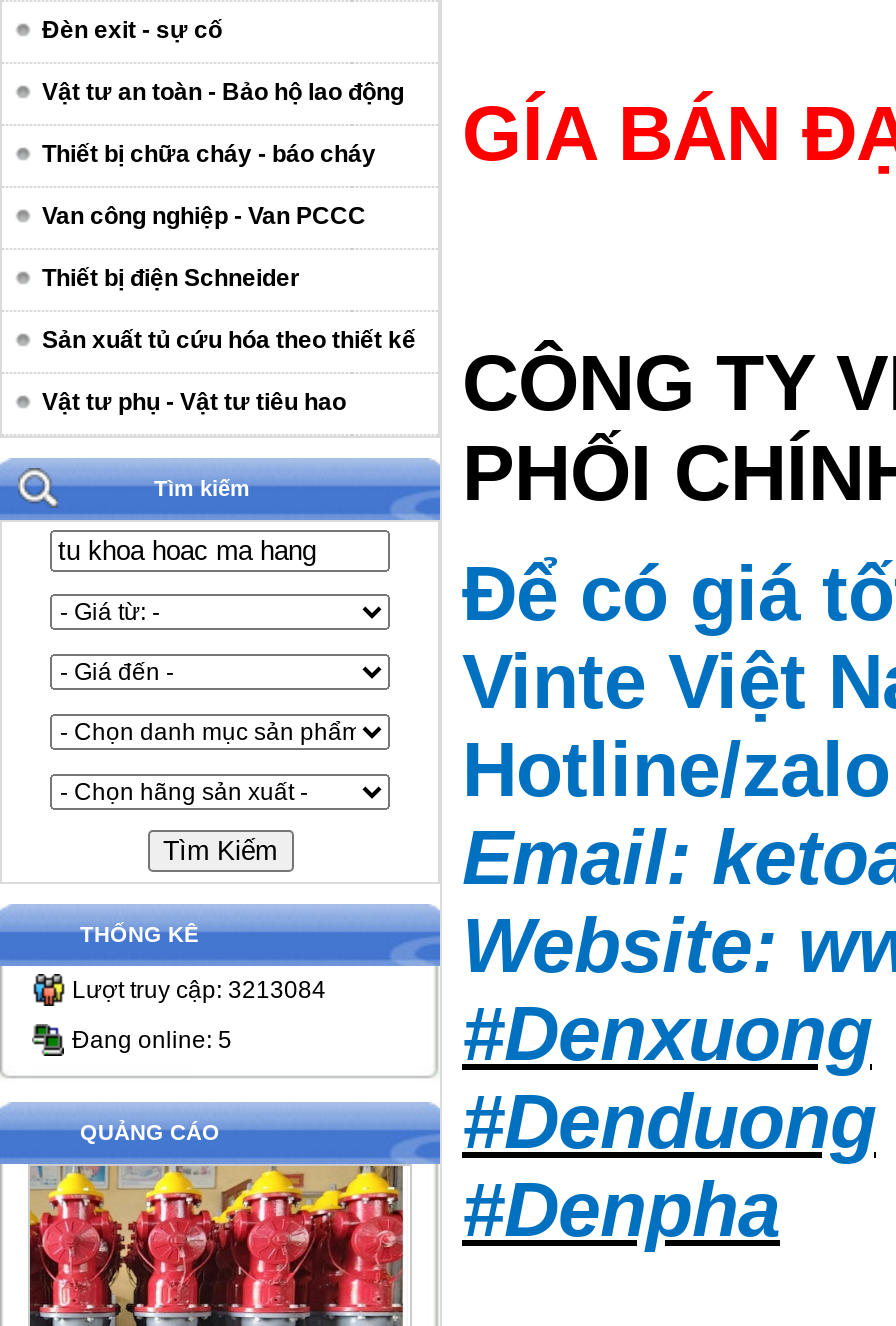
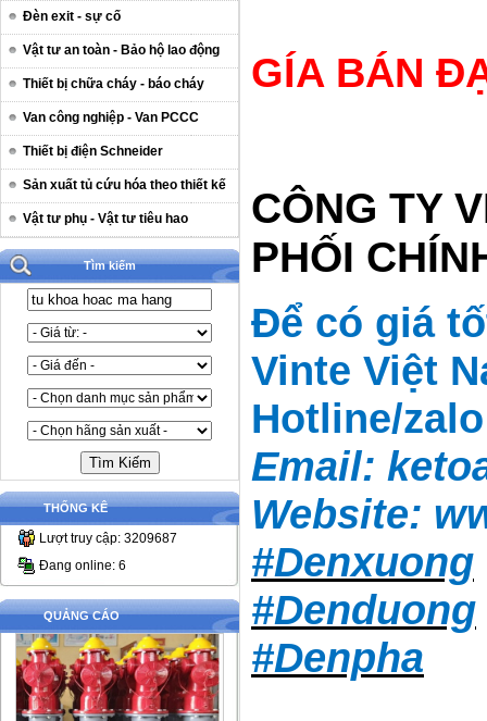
- Lượt truy cập: 3213084
+ Lượt truy cập: 3209687

- Đang online: 5
+ Đang online: 6
